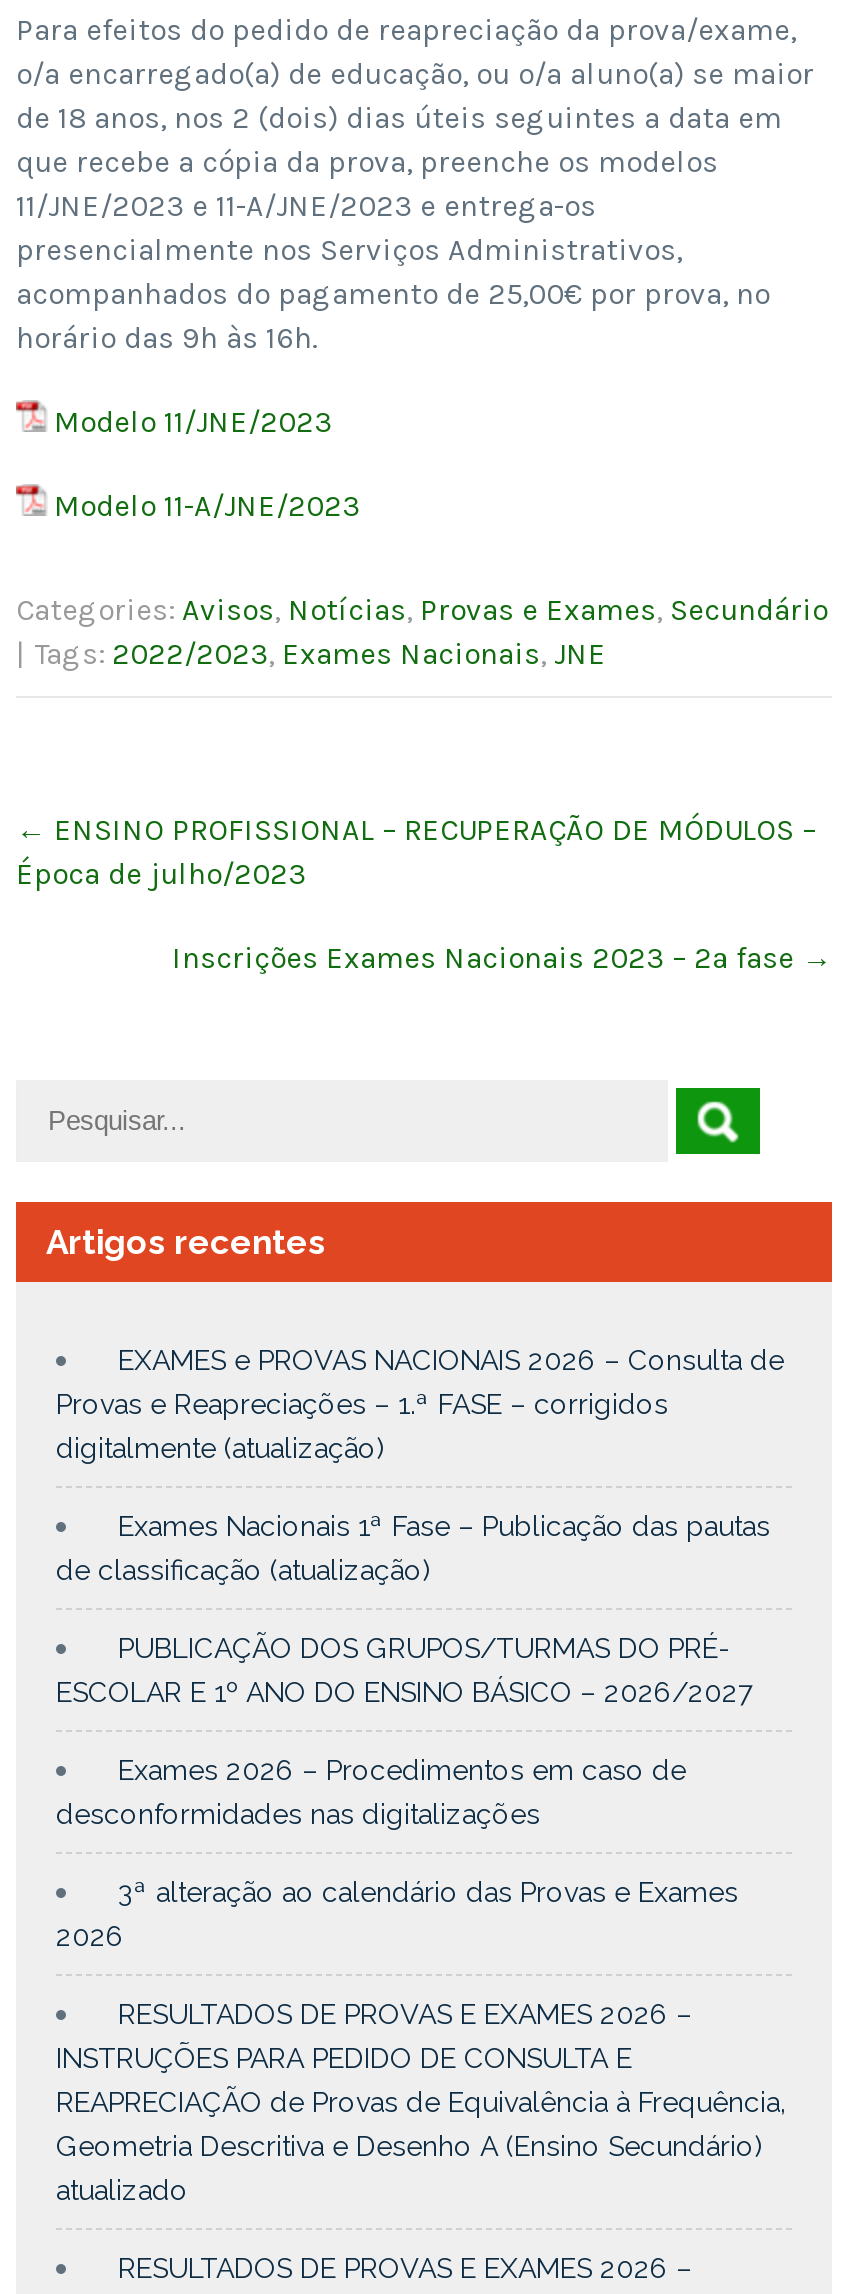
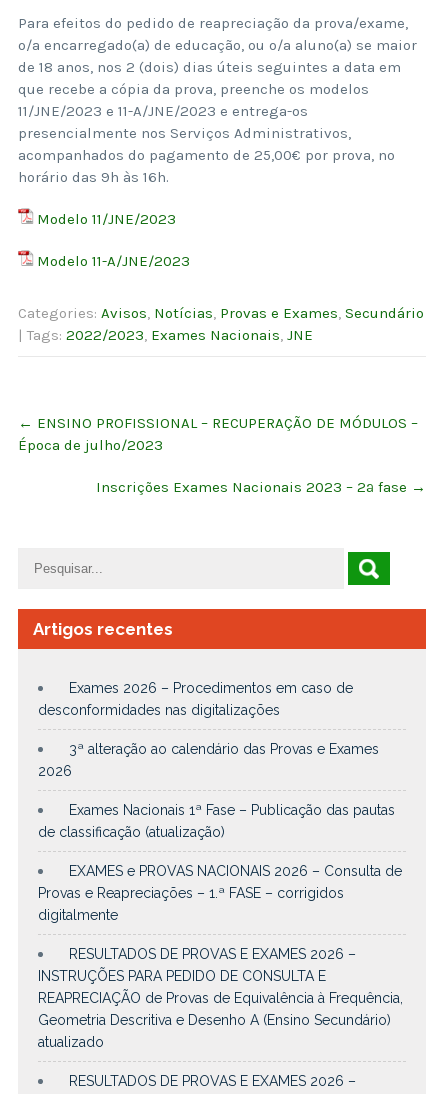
moved down: Exames Nacionais 1ª Fase – Publicação das pautas | de classificação (atualização) | EXAMES e PROVAS NACIONAIS 2026 – Consulta de | Provas e Reapreciações – 1.ª FASE – corrigidos

- digitalmente (atualização)
- PUBLICAÇÃO DOS GRUPOS/TURMAS DO PRÉ-
- ESCOLAR E 1º ANO DO ENSINO BÁSICO – 2026/2027

moved up: Exames 2026 – Procedimentos em caso de | desconformidades nas digitalizações | 3ª alteração ao calendário das Provas e Exames | 2026

+ digitalmente
